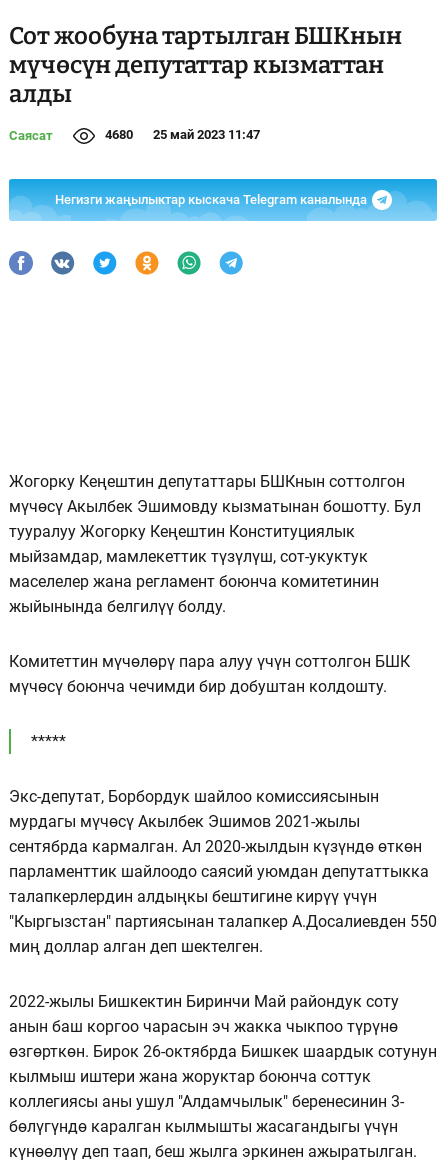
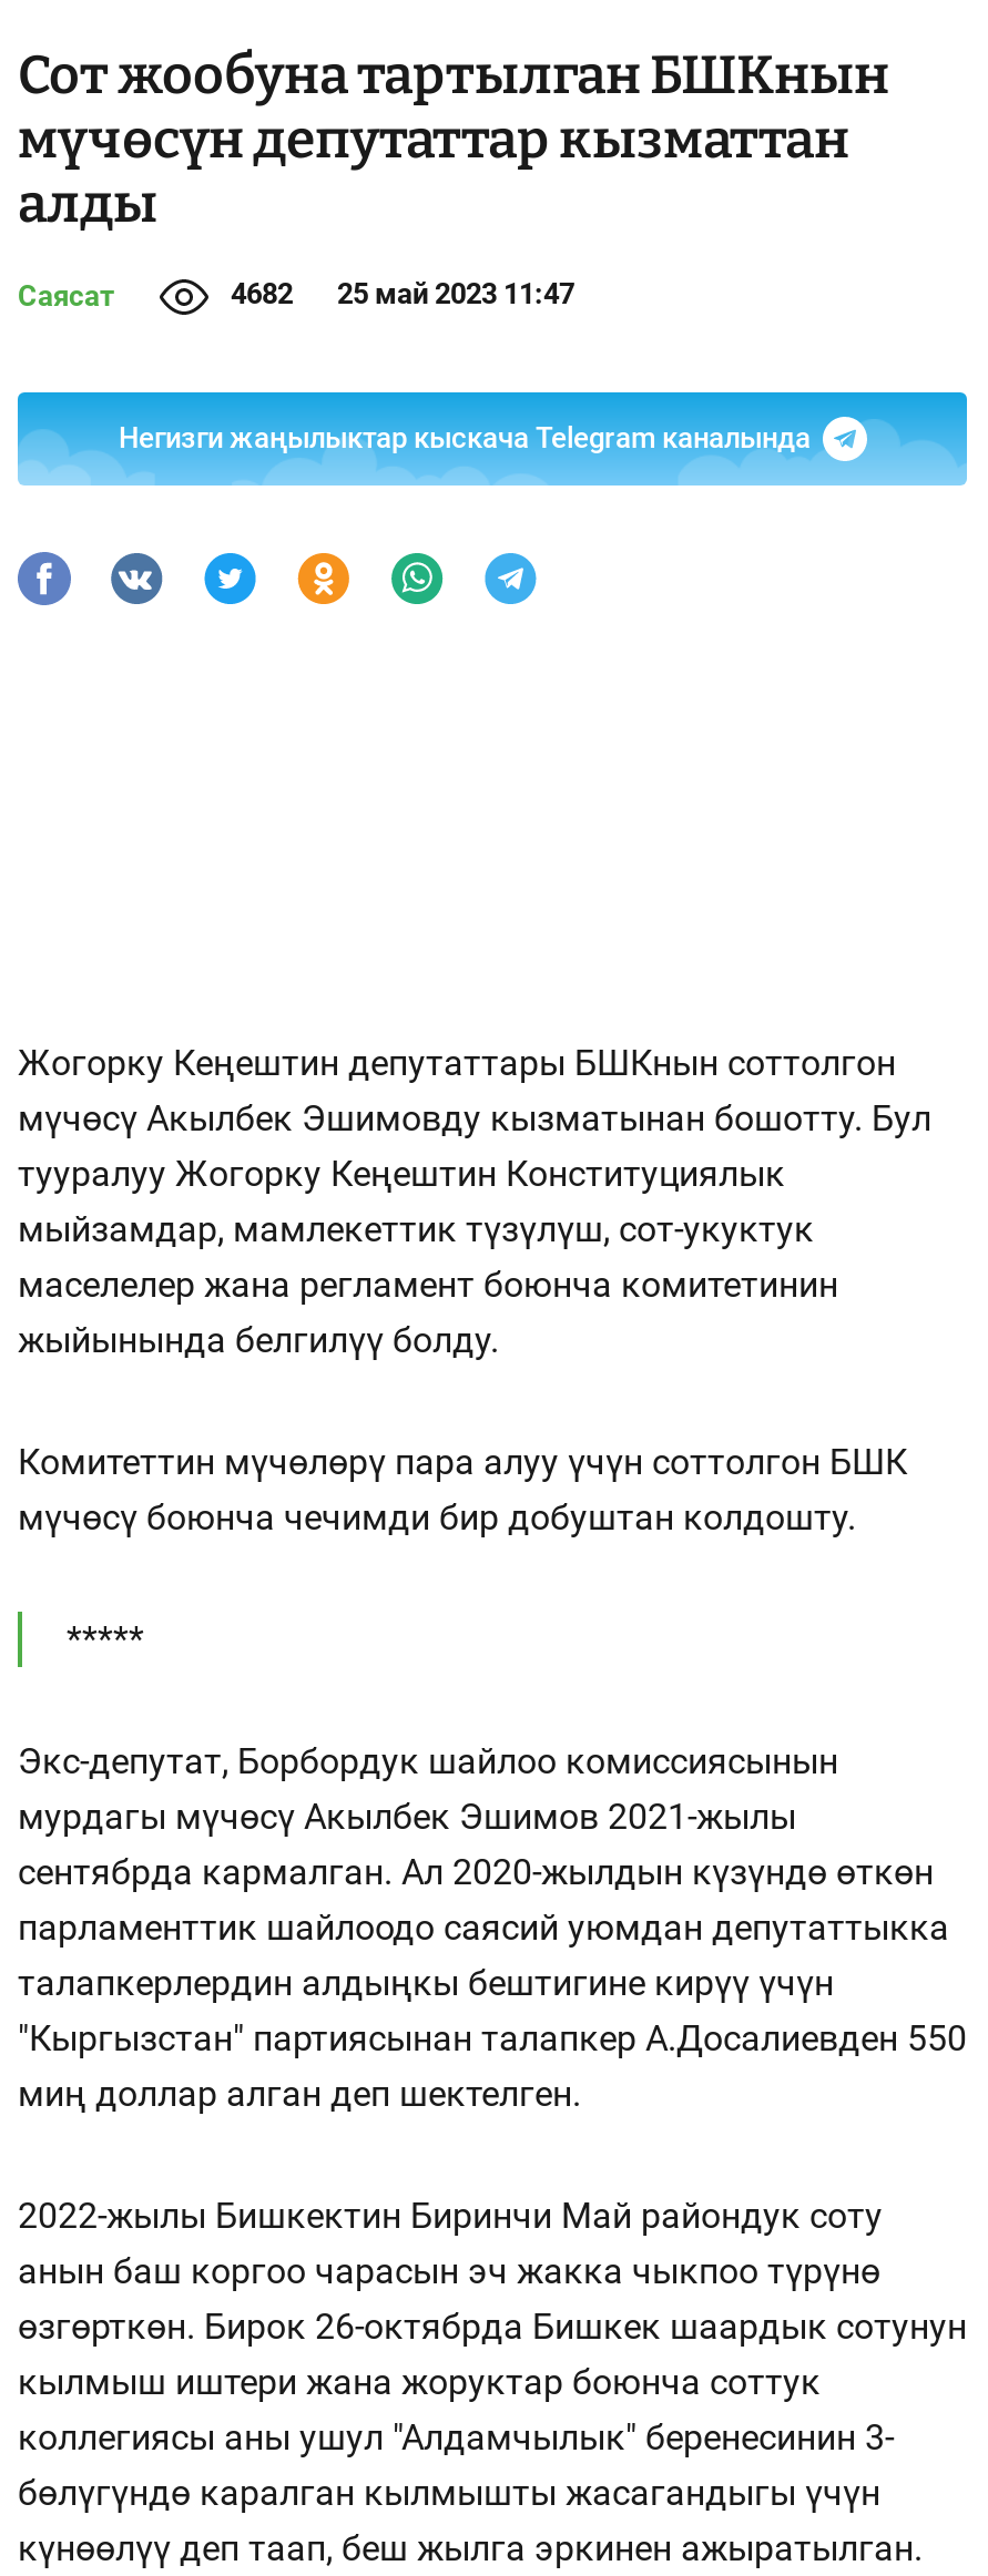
- 4680 25 май 2023 11:47
+ 4682 25 май 2023 11:47
